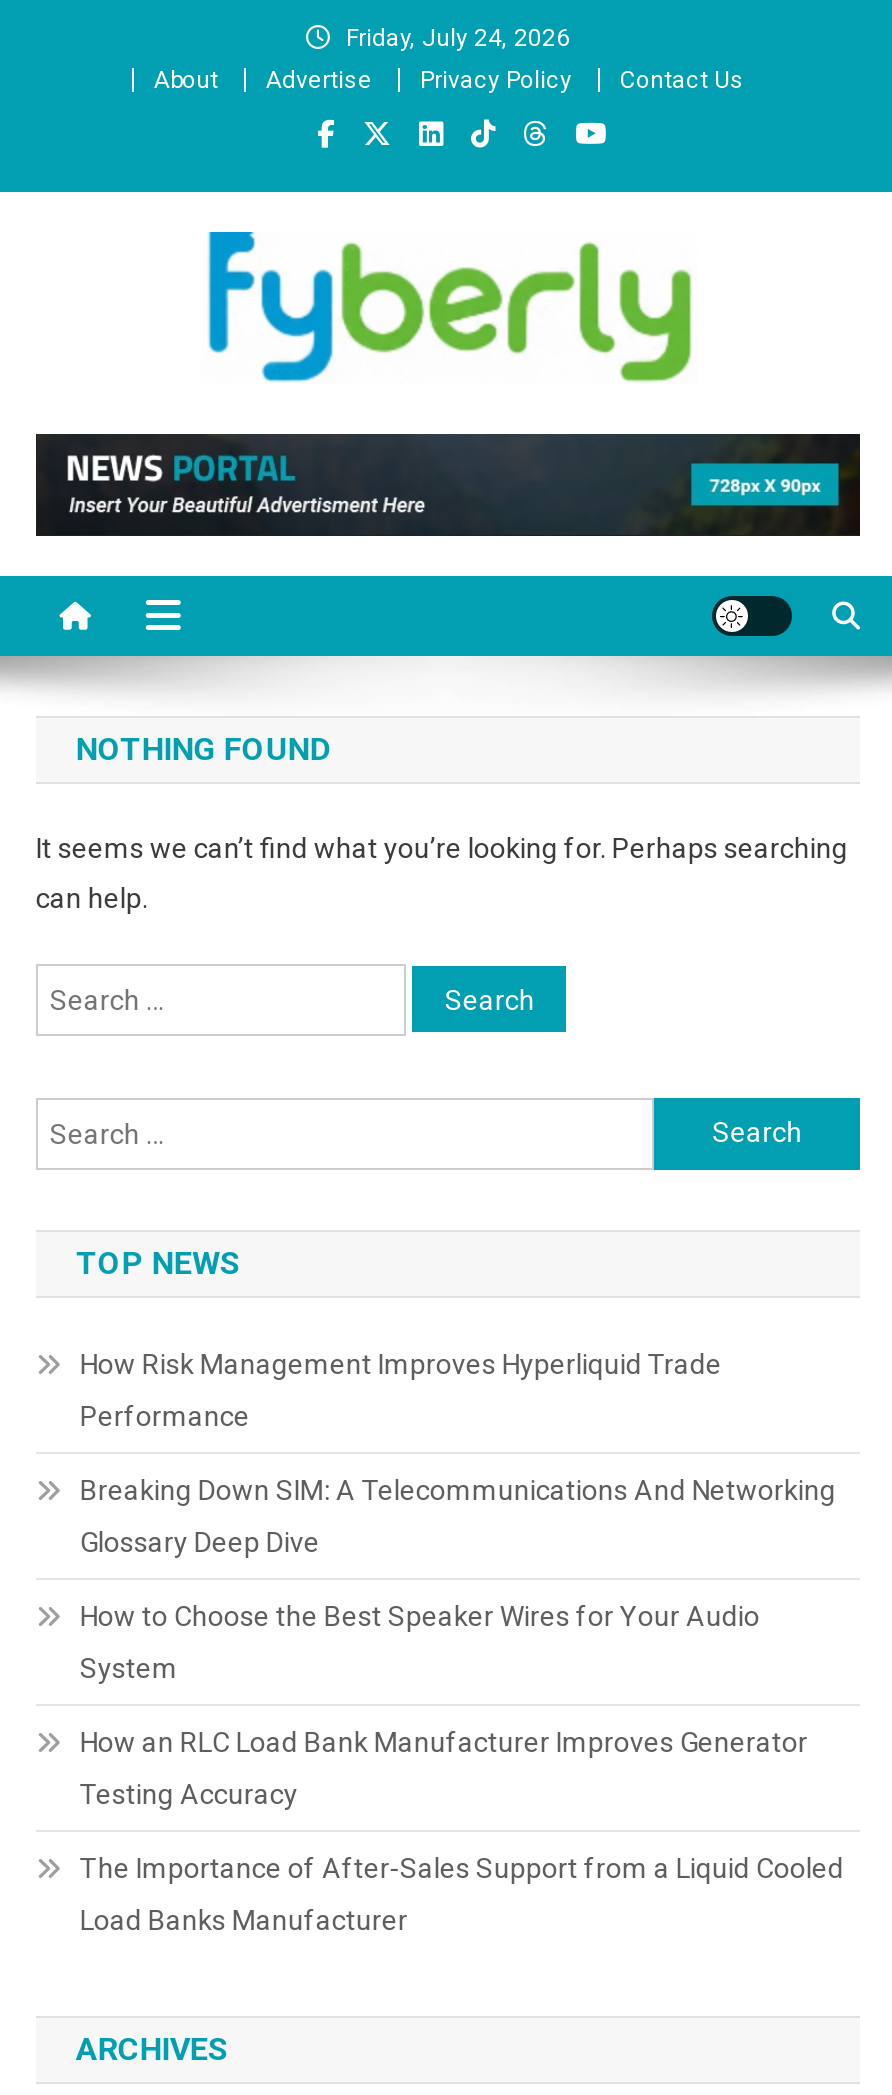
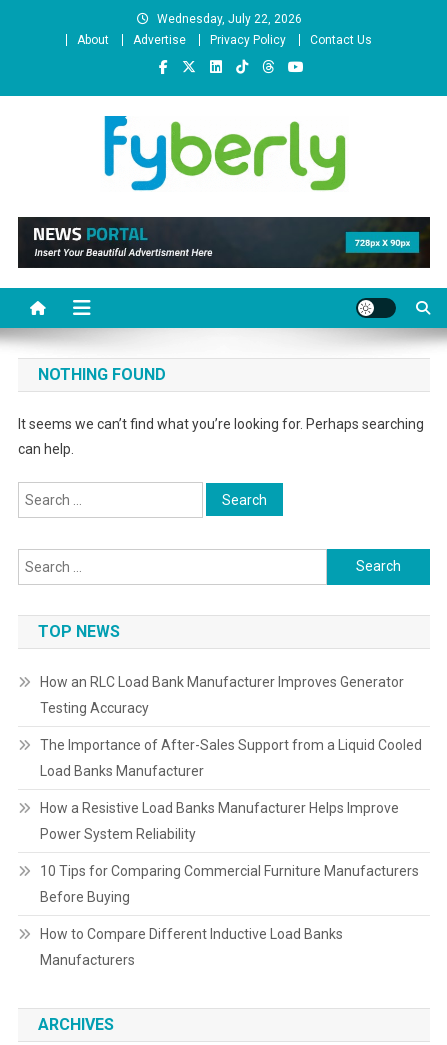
- Friday, July 24, 2026
+ Wednesday, July 22, 2026

- How Risk Management Improves Hyperliquid Trade
- Performance
- Breaking Down SIM: A Telecommunications And Networking
- Glossary Deep Dive
- How to Choose the Best Speaker Wires for Your Audio
- System

moved up: How an RLC Load Bank Manufacturer Improves Generator | Testing Accuracy | The Importance of After-Sales Support from a Liquid Cooled | Load Banks Manufacturer

+ How a Resistive Load Banks Manufacturer Helps Improve
+ Power System Reliability
+ 10 Tips for Comparing Commercial Furniture Manufacturers
+ Before Buying
+ How to Compare Different Inductive Load Banks
+ Manufacturers
